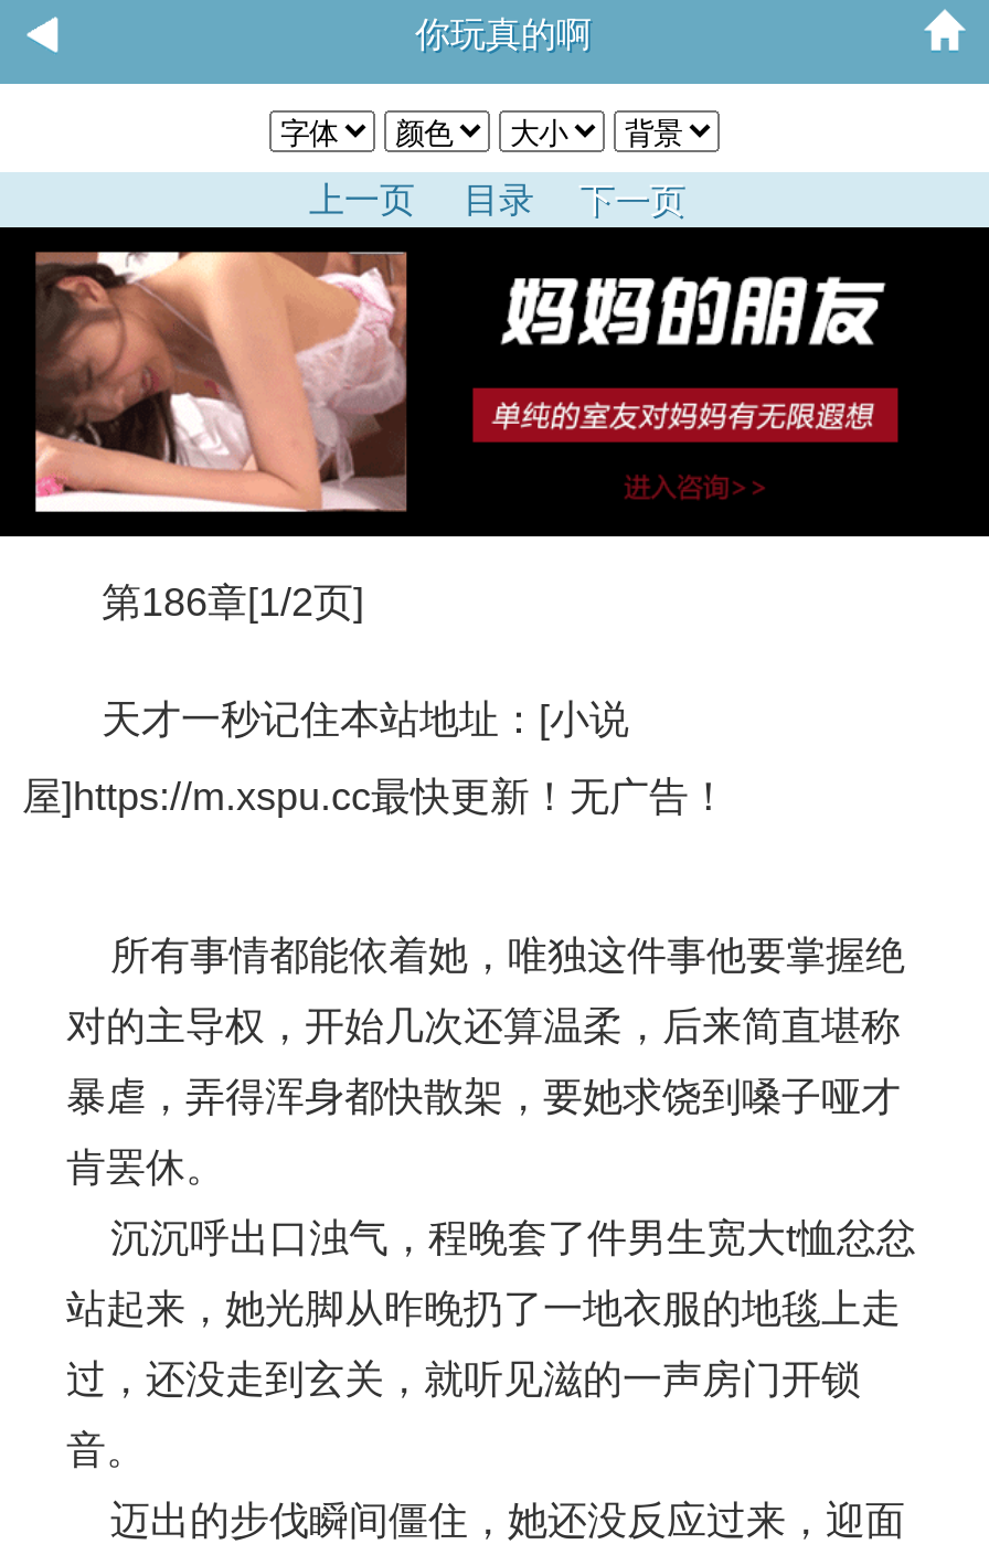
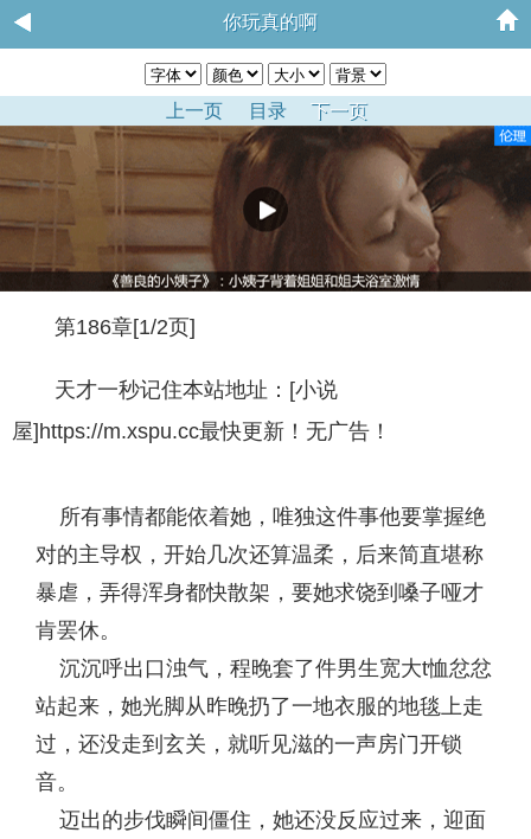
- [image]
+ [image]
